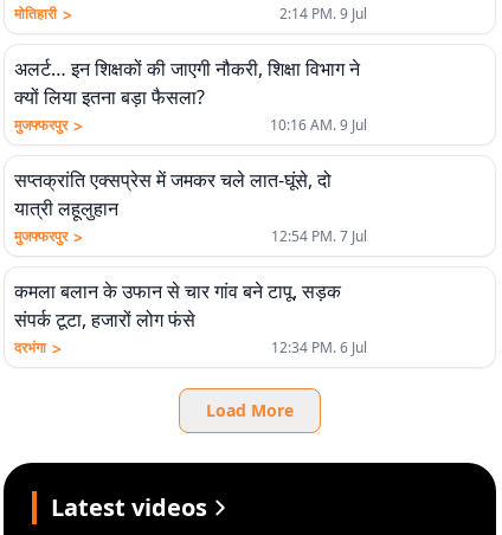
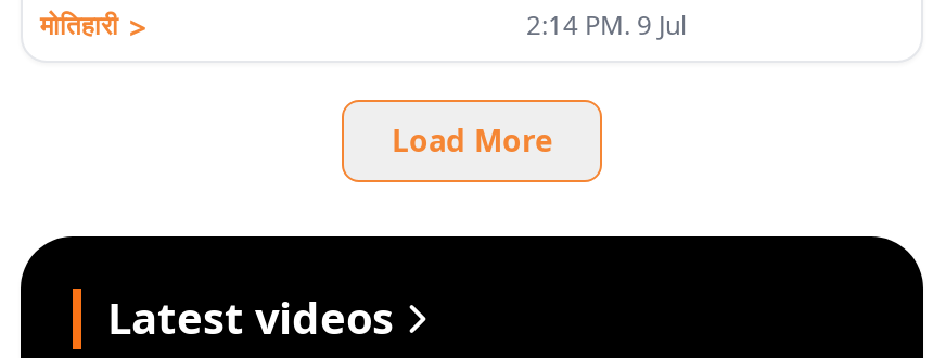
- अलर्ट… इन शिक्षकों की जाएगी नौकरी, शिक्षा विभाग ने
- क्यों लिया इतना बड़ा फैसला?
- मुजफ्फरपुर >
- 10:16 AM. 9 Jul
- सप्तक्रांति एक्सप्रेस में जमकर चले लात-घूंसे, दो
- यात्री लहूलुहान
- मुजफ्फरपुर >
- 12:54 PM. 7 Jul
- कमला बलान के उफान से चार गांव बने टापू, सड़क
- संपर्क टूटा, हजारों लोग फंसे
- दरभंगा >
- 12:34 PM. 6 Jul
